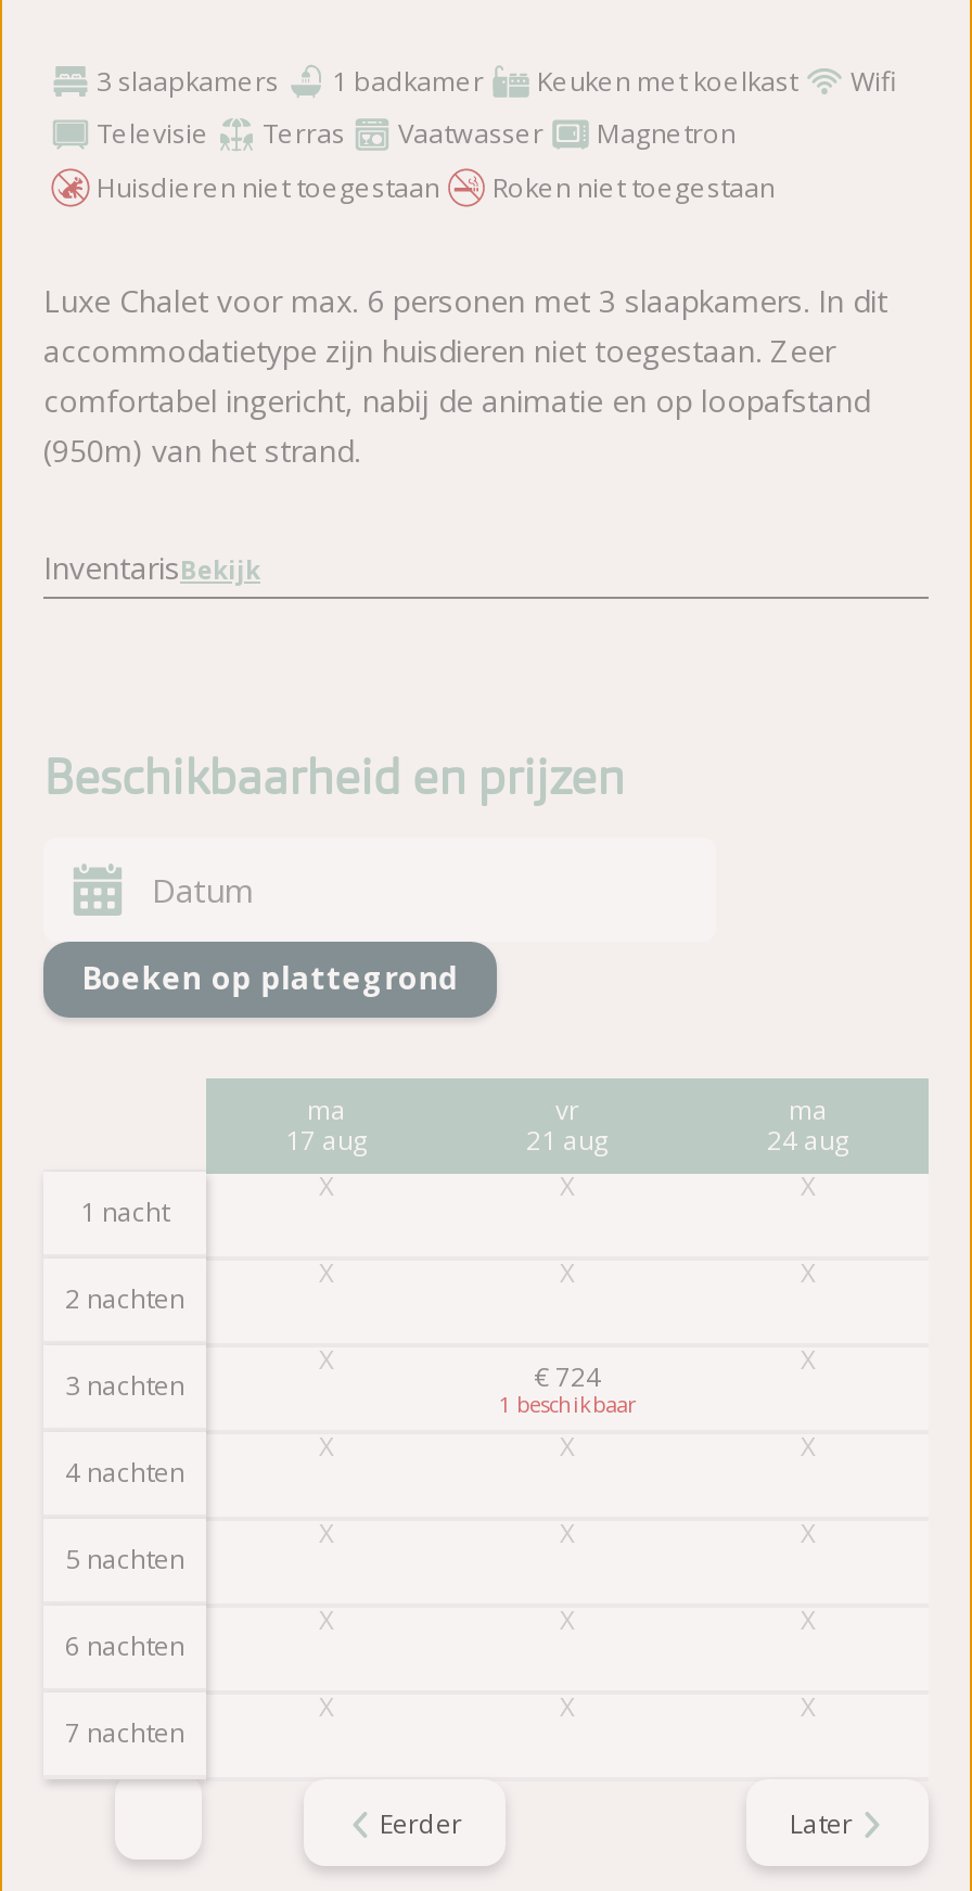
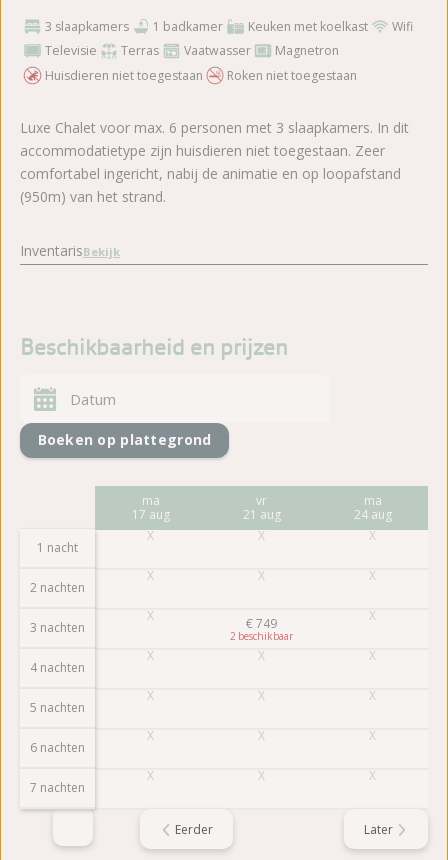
- € 724
+ € 749

- 1
+ 2
